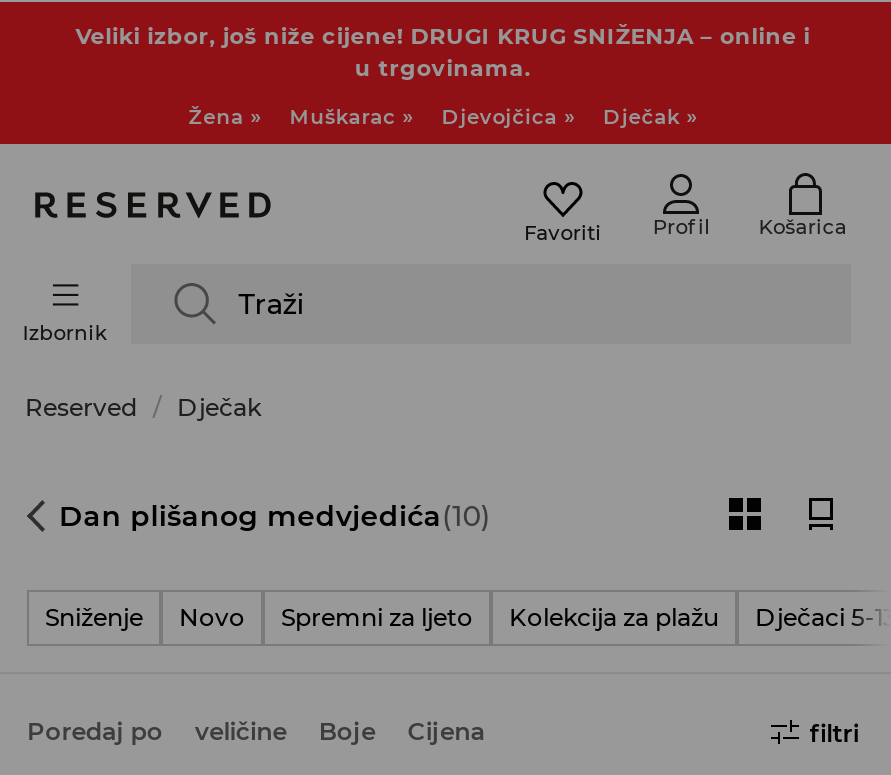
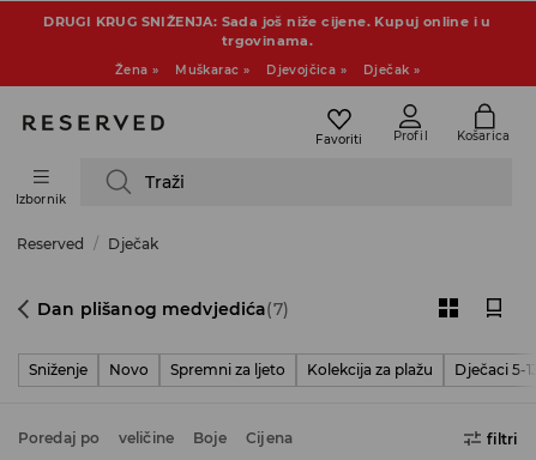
- Veliki izbor, još niže cijene! DRUGI KRUG SNIŽENJA – online i
- u trgovinama.
+ DRUGI KRUG SNIŽENJA: Sada još niže cijene. Kupuj online i u
+ trgovinama.

- Dan plišanog medvjedića (10)
+ Dan plišanog medvjedića (7)
